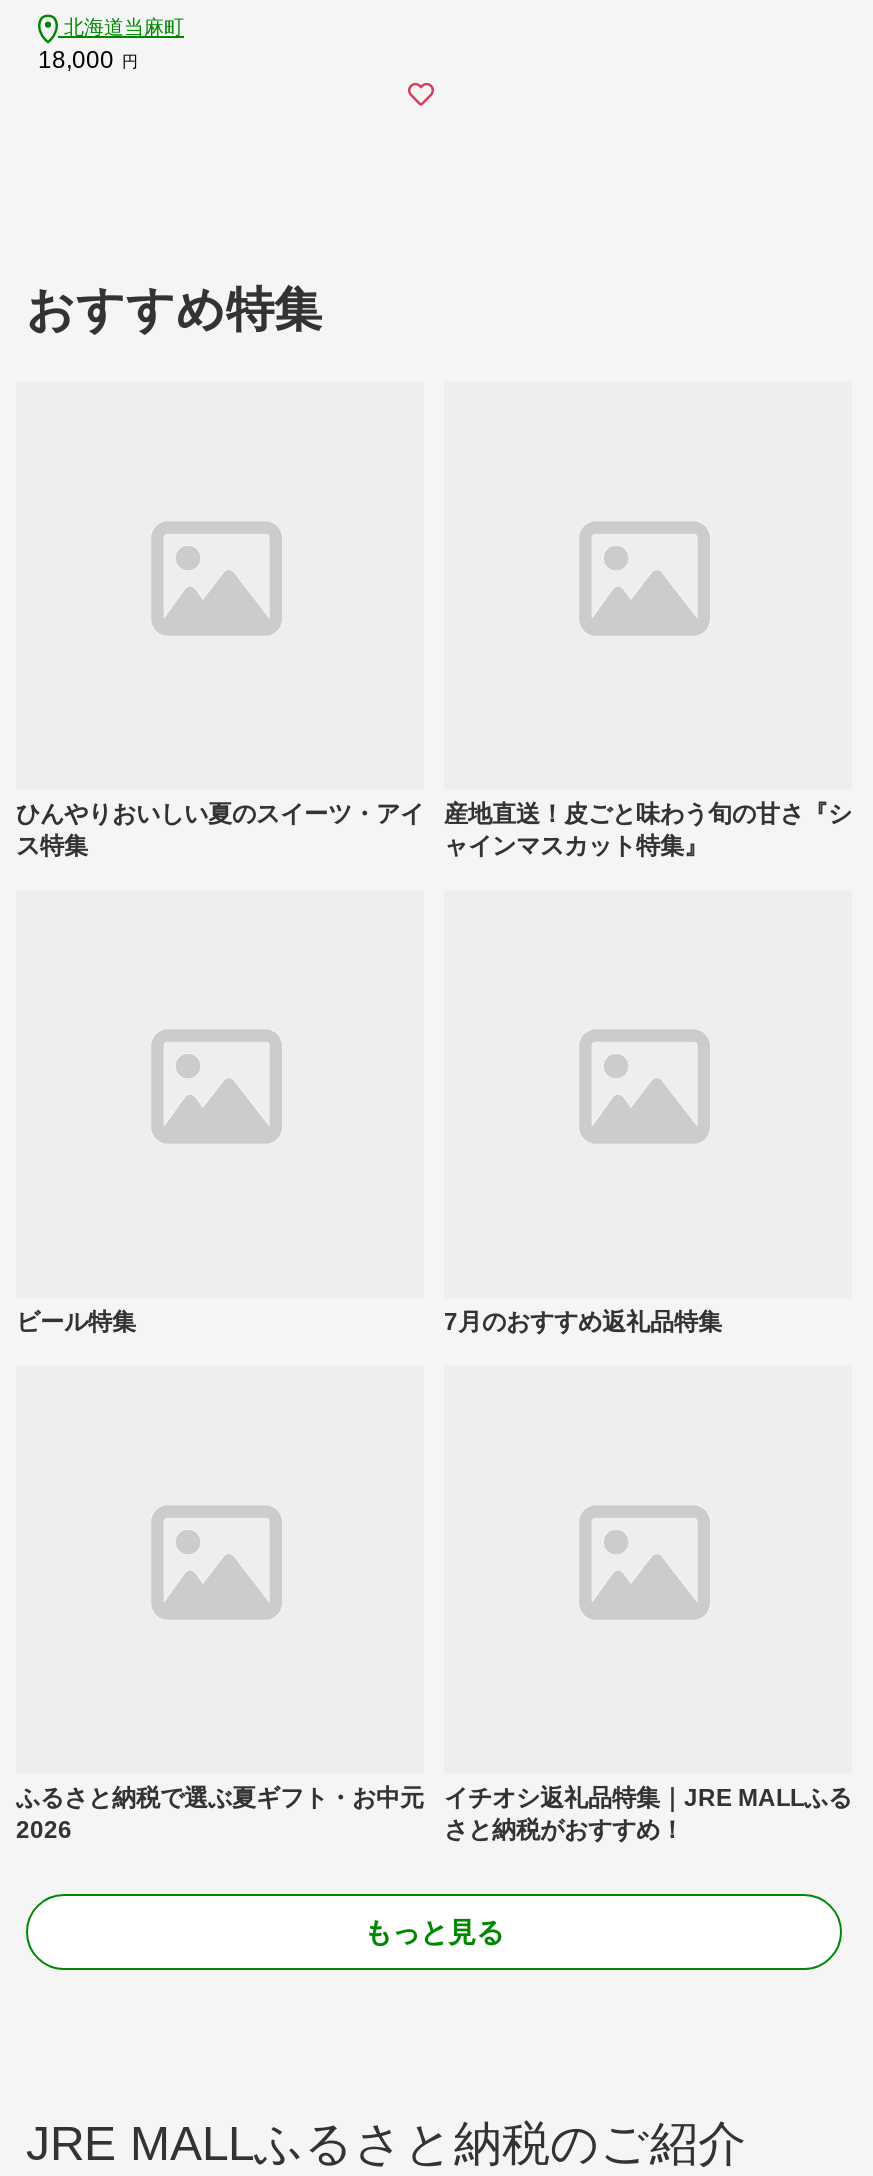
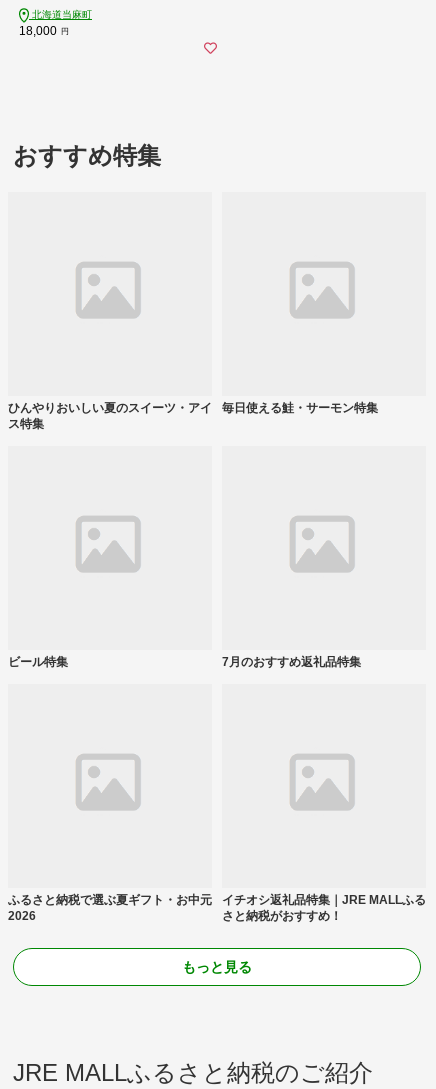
- 産地直送！皮ごと味わう旬の甘さ『シ
- ャインマスカット特集』
+ 毎日使える鮭・サーモン特集
